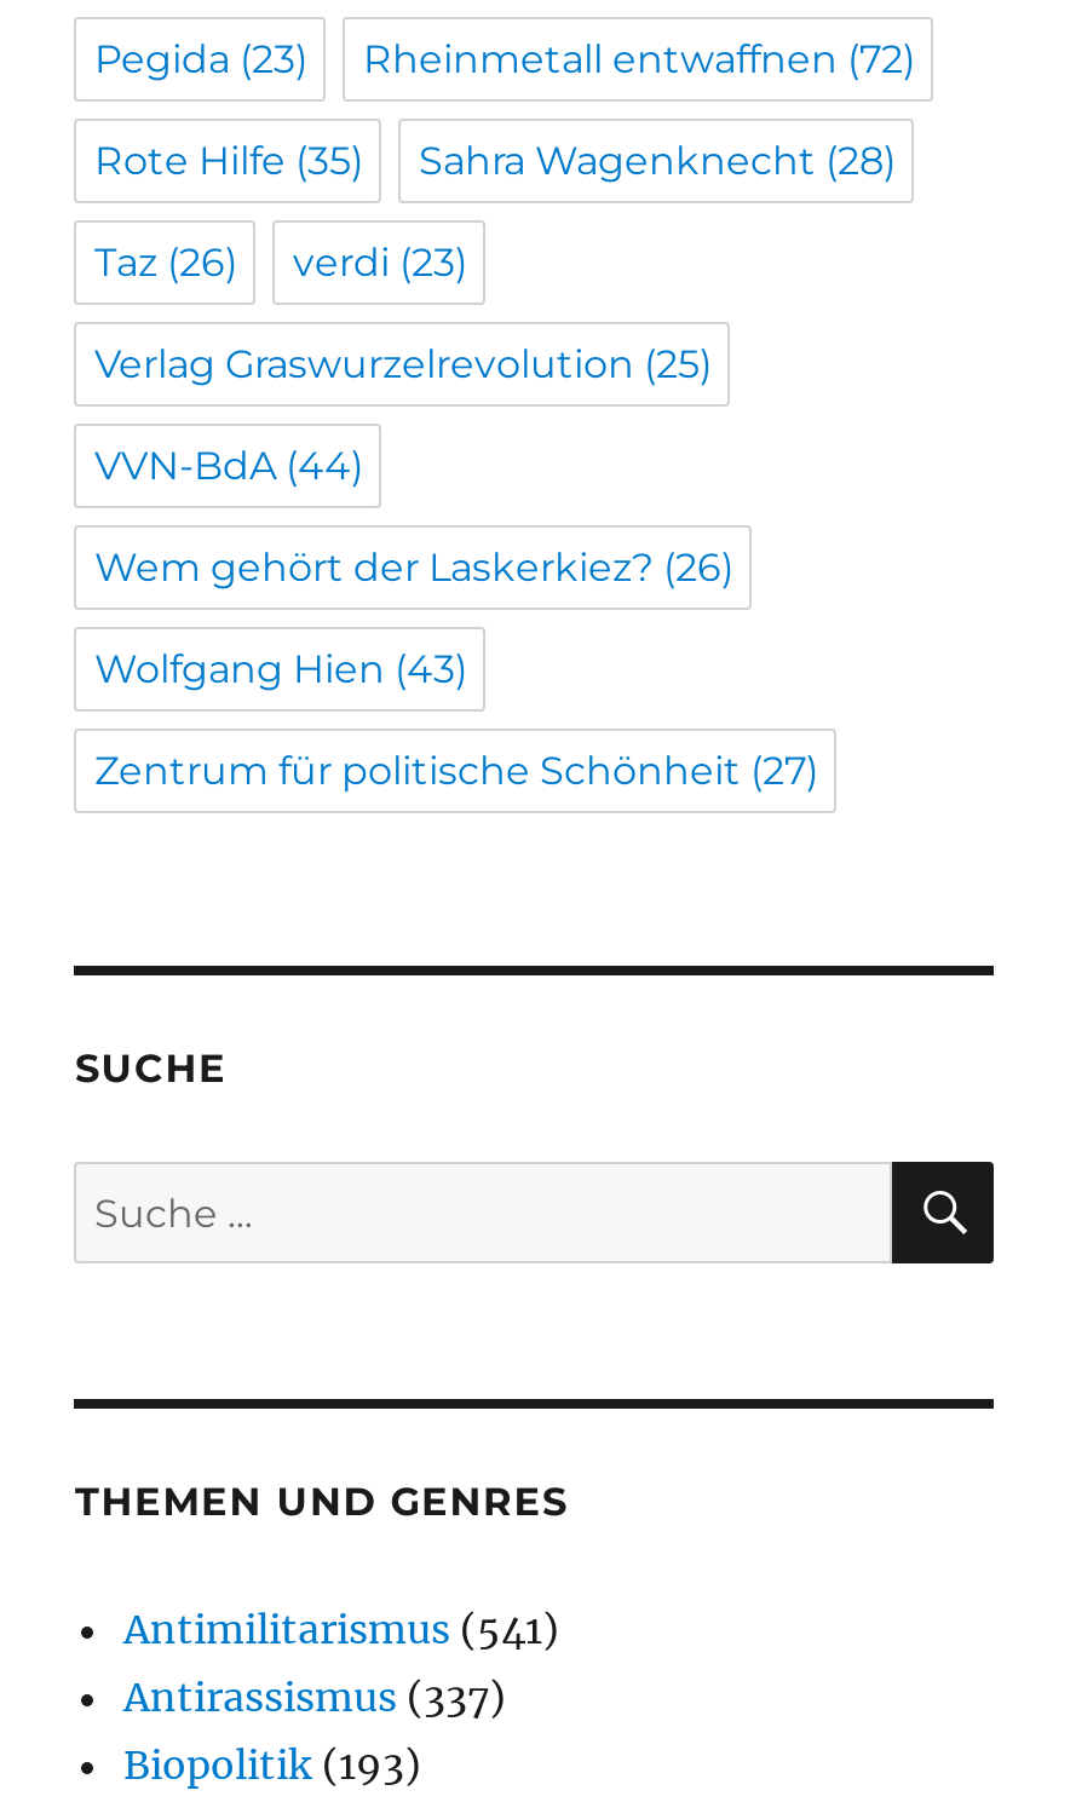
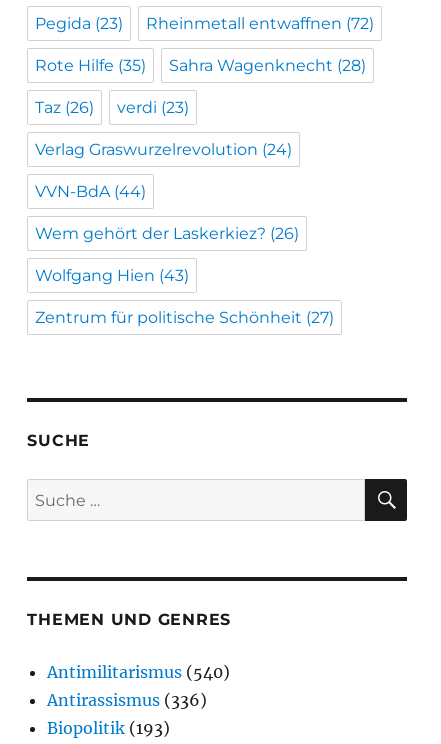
- Verlag Graswurzelrevolution (25)
+ Verlag Graswurzelrevolution (24)

- Antimilitarismus (541)
+ Antimilitarismus (540)

- Antirassismus (337)
+ Antirassismus (336)
